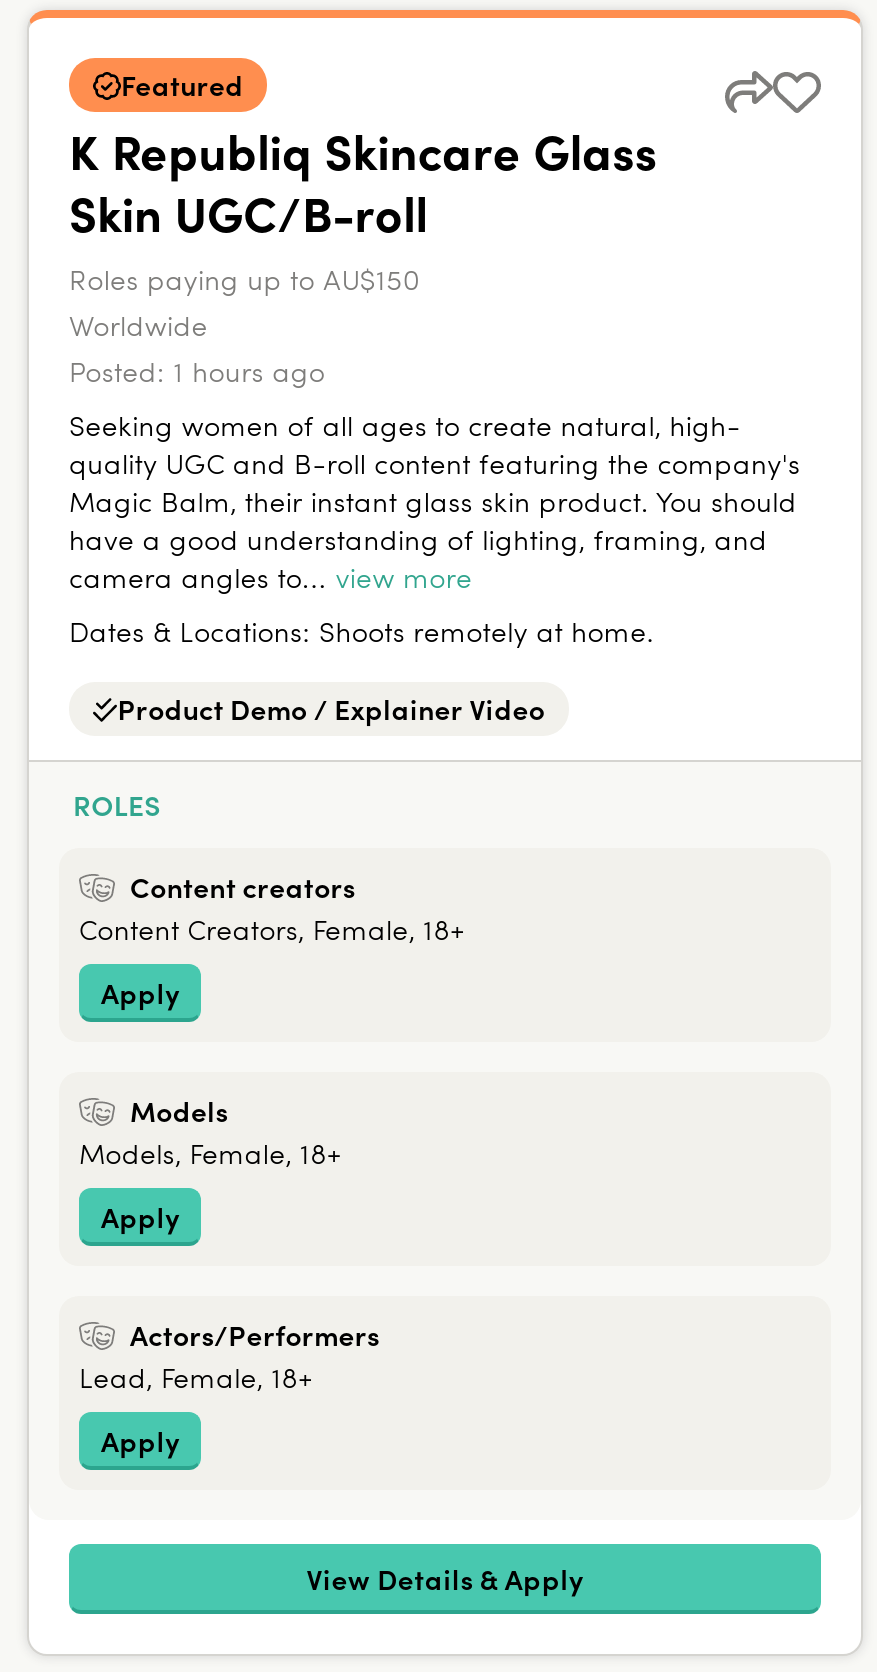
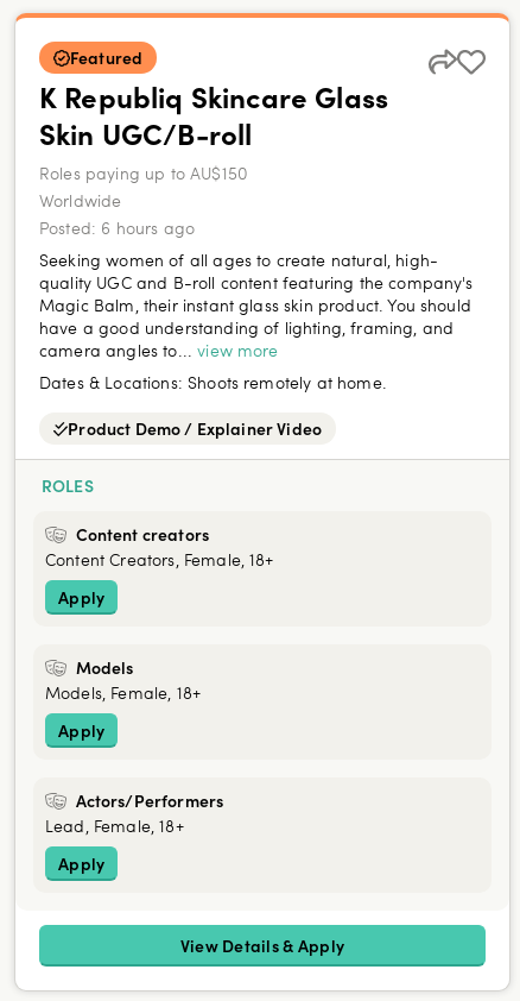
- Posted: 1 hours ago
+ Posted: 6 hours ago
